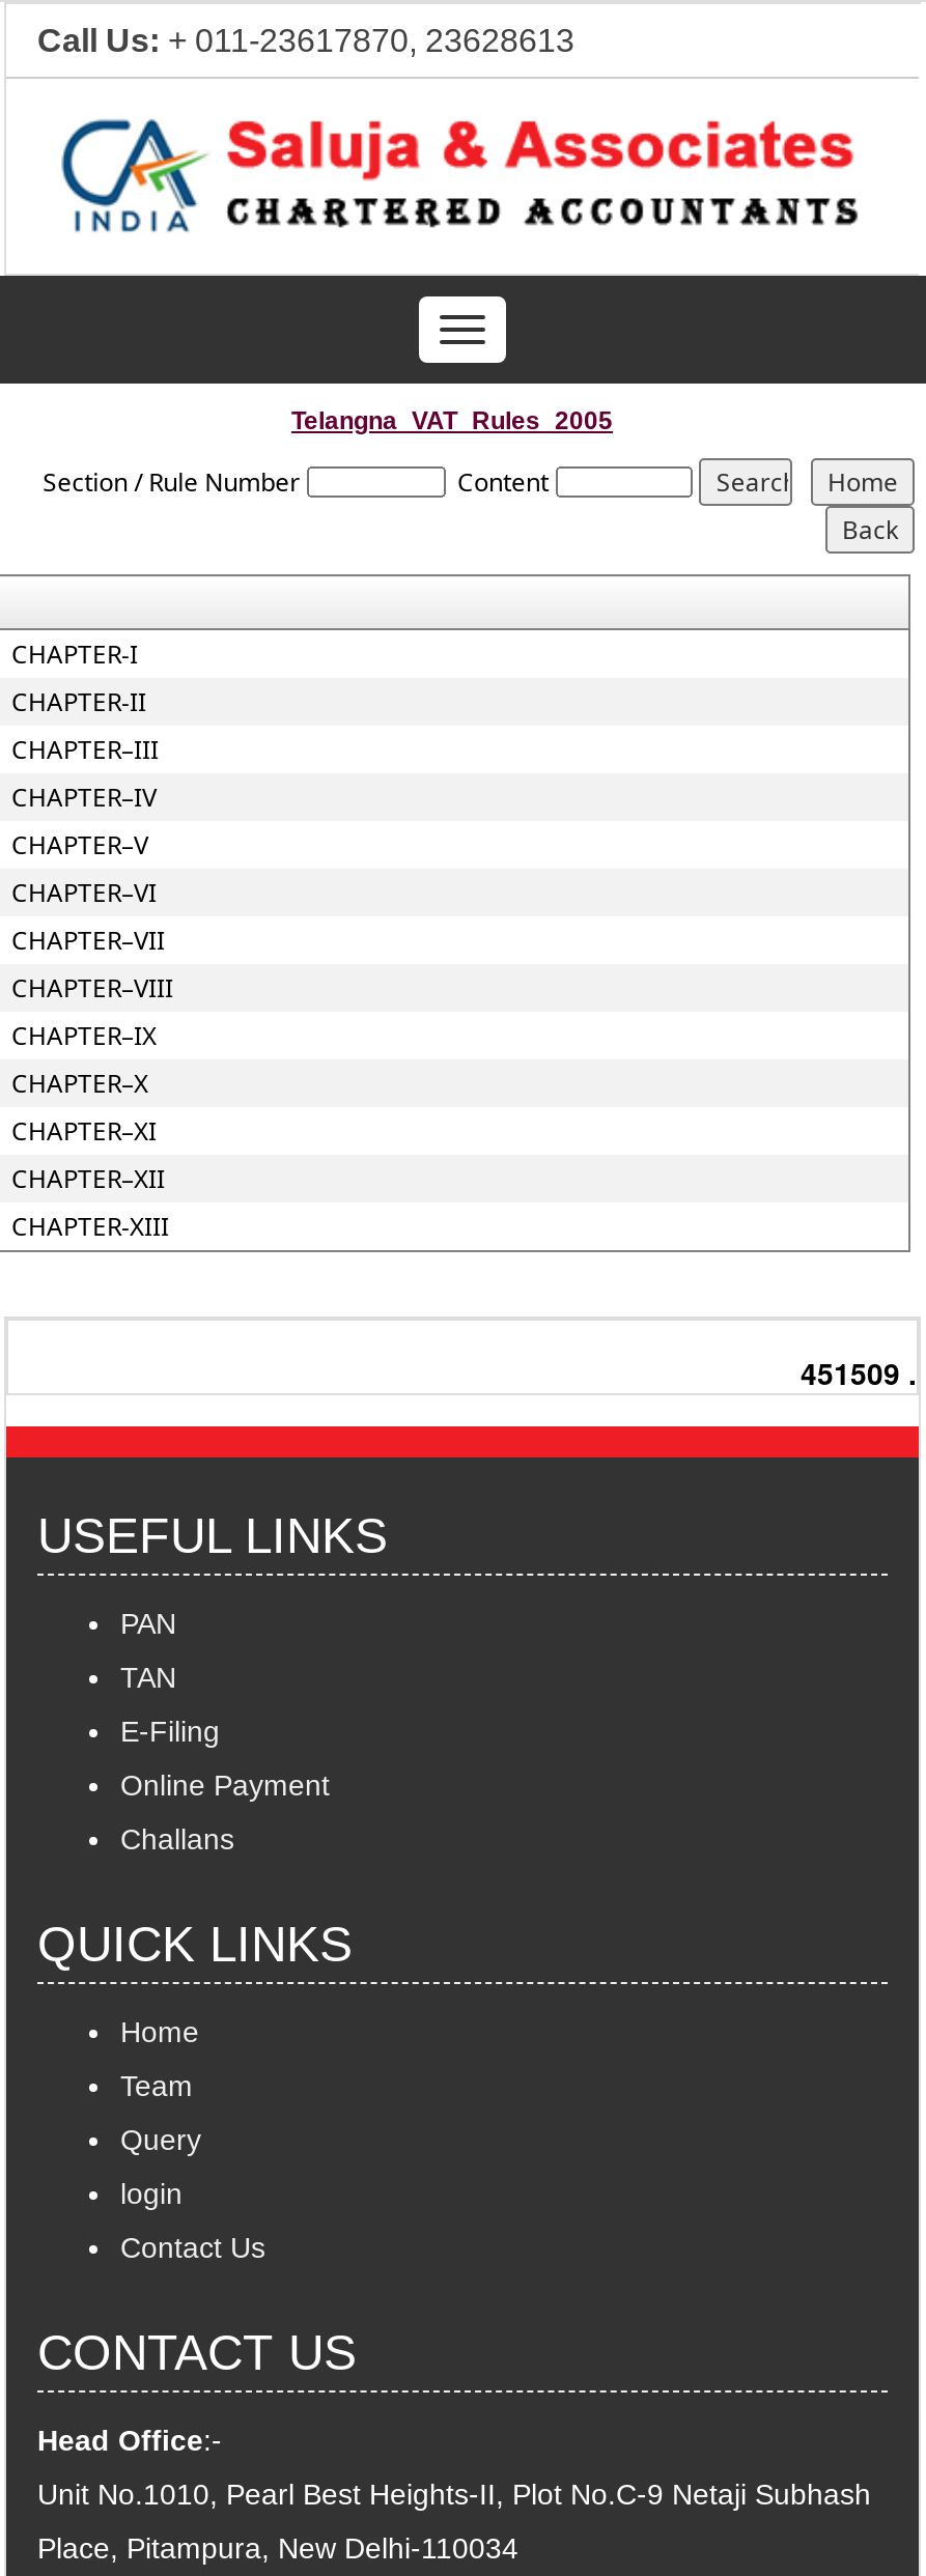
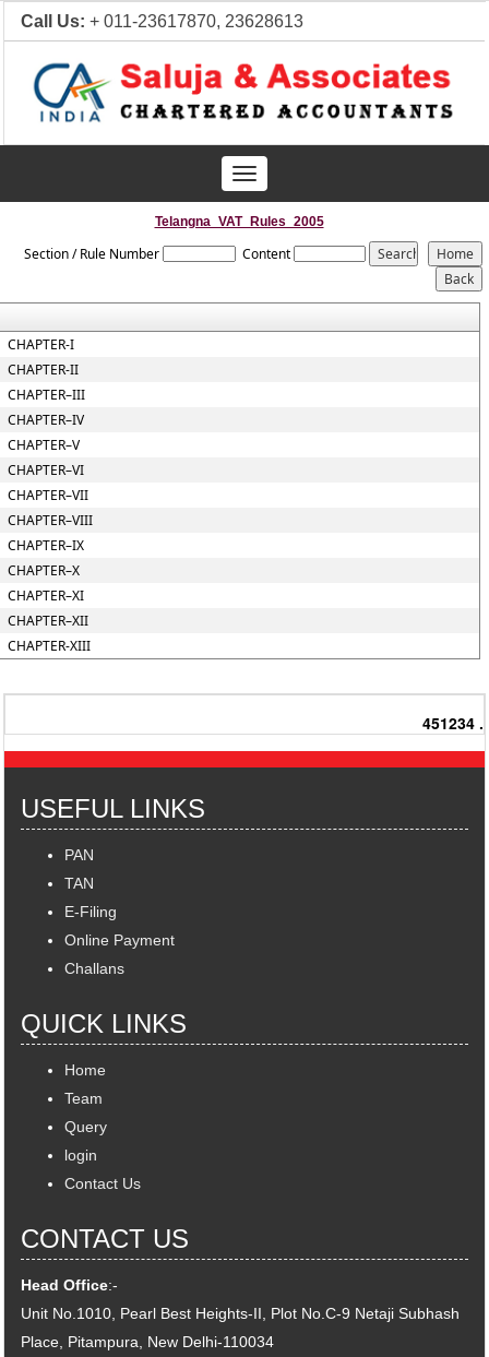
- 451509 .
+ 451234 .
